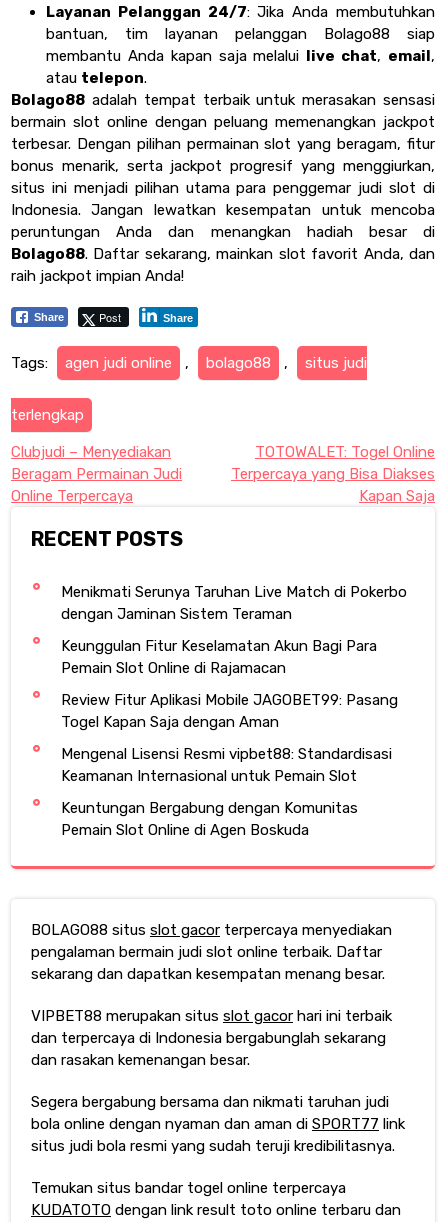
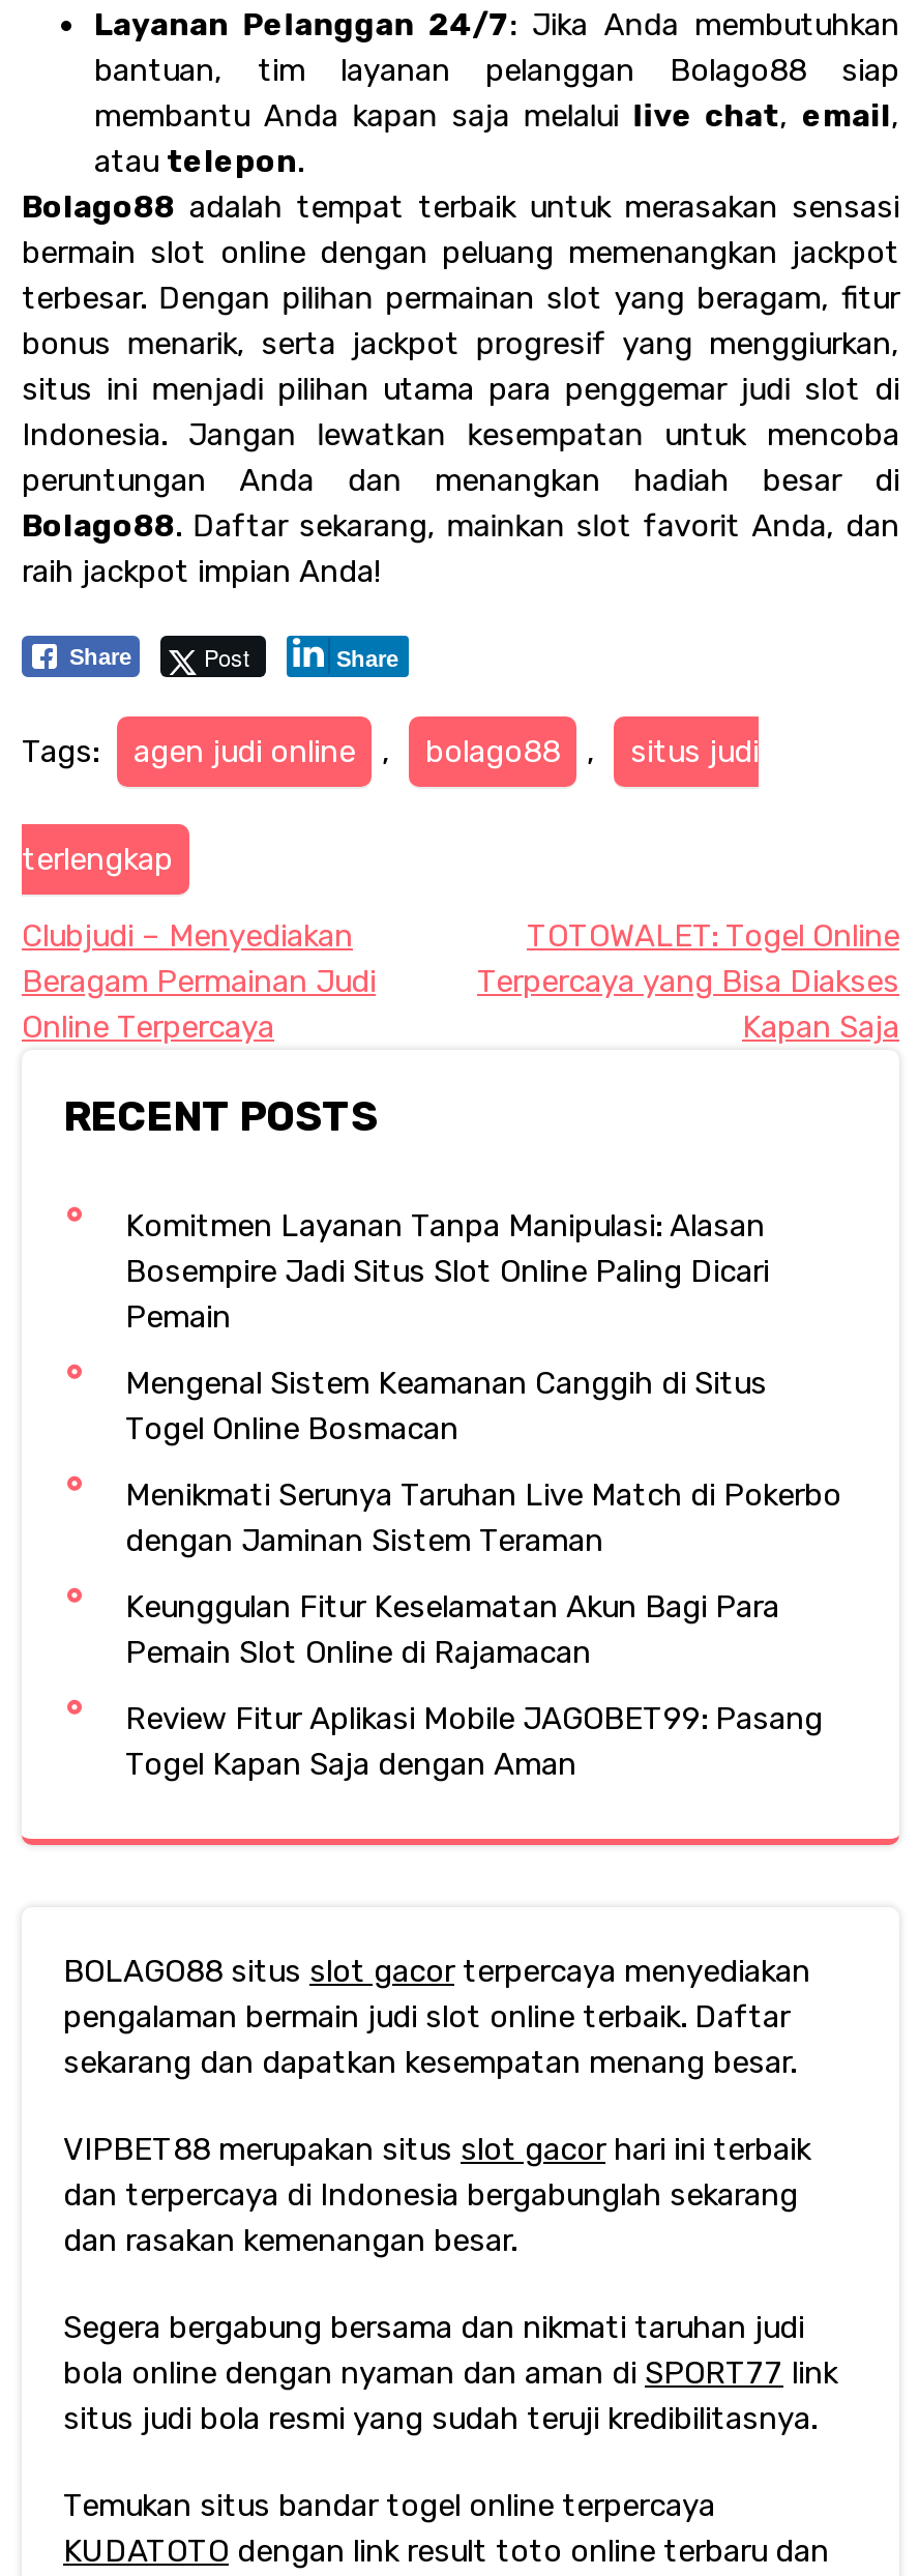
+ Komitmen Layanan Tanpa Manipulasi: Alasan
+ Bosempire Jadi Situs Slot Online Paling Dicari
+ Pemain
+ Mengenal Sistem Keamanan Canggih di Situs
+ Togel Online Bosmacan

moved down: Menikmati Serunya Taruhan Live Match di Pokerbo | dengan Jaminan Sistem Teraman | Keunggulan Fitur Keselamatan Akun Bagi Para | Pemain Slot Online di Rajamacan | Review Fitur Aplikasi Mobile JAGOBET99: Pasang | Togel Kapan Saja dengan Aman

- Mengenal Lisensi Resmi vipbet88: Standardisasi
- Keamanan Internasional untuk Pemain Slot
- Keuntungan Bergabung dengan Komunitas
- Pemain Slot Online di Agen Boskuda
